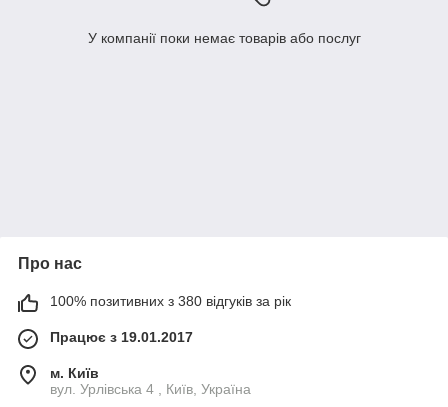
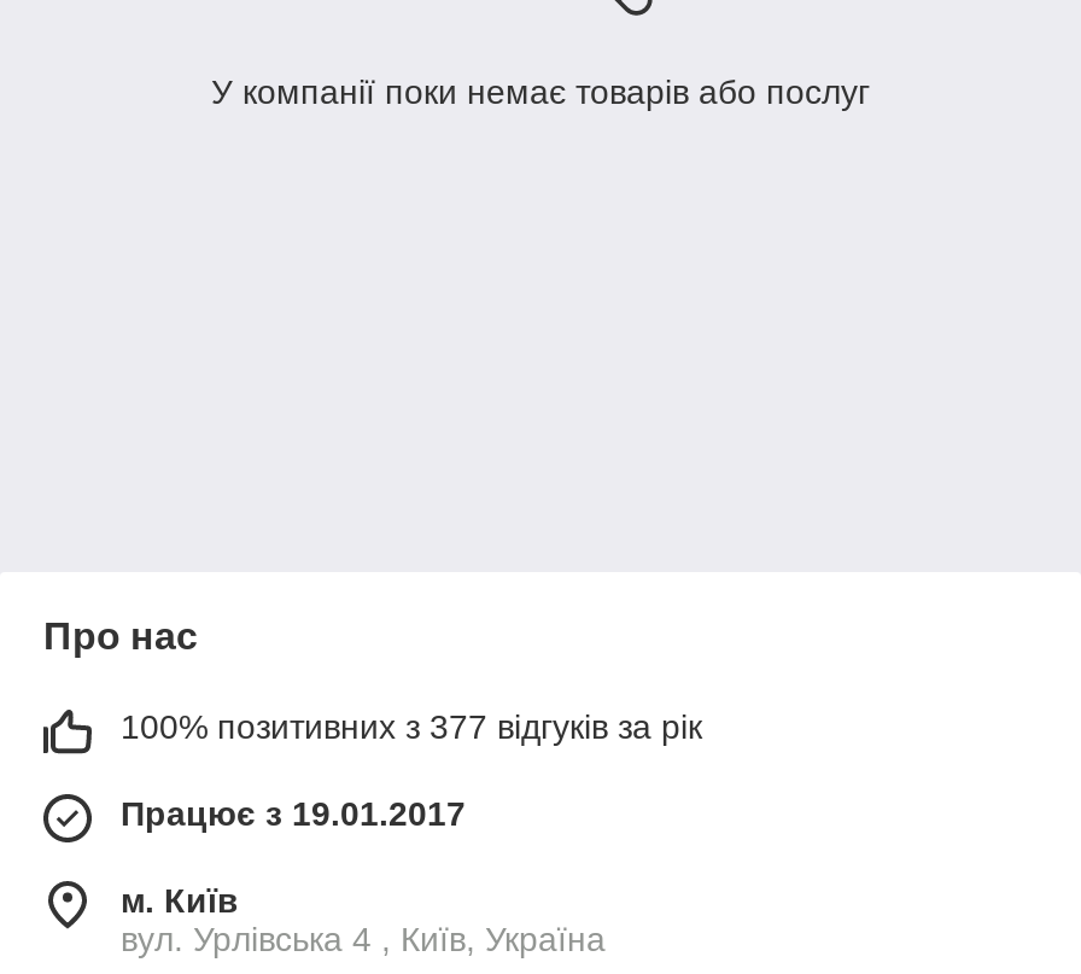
- 100% позитивних з 380 відгуків за рік
+ 100% позитивних з 377 відгуків за рік
